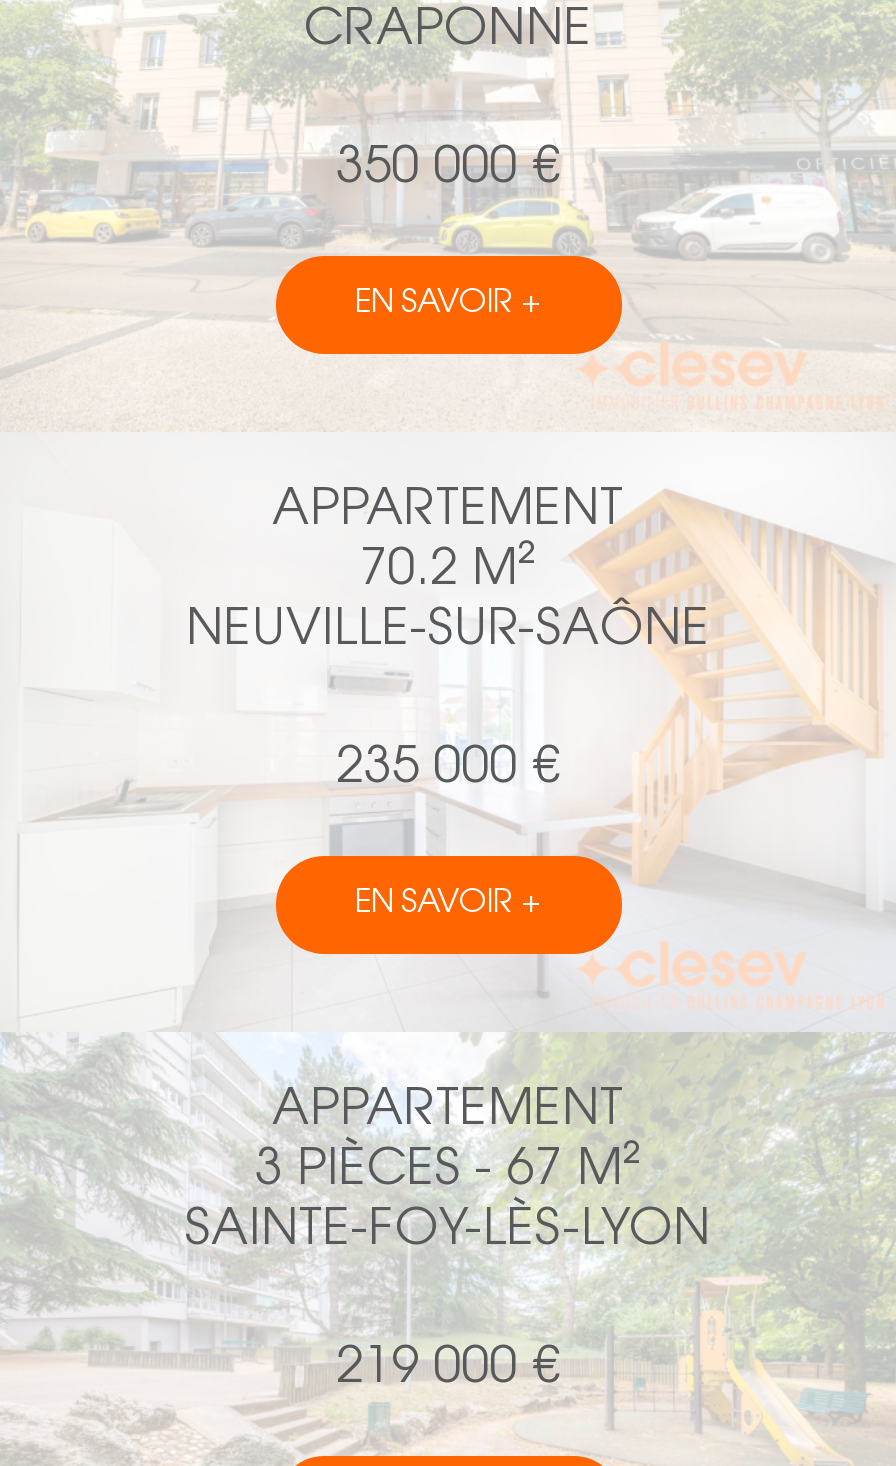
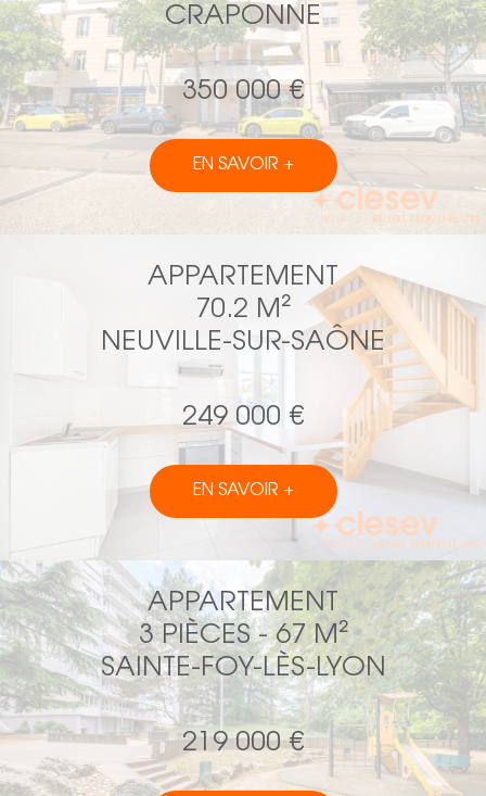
- 235 000 €
+ 249 000 €
